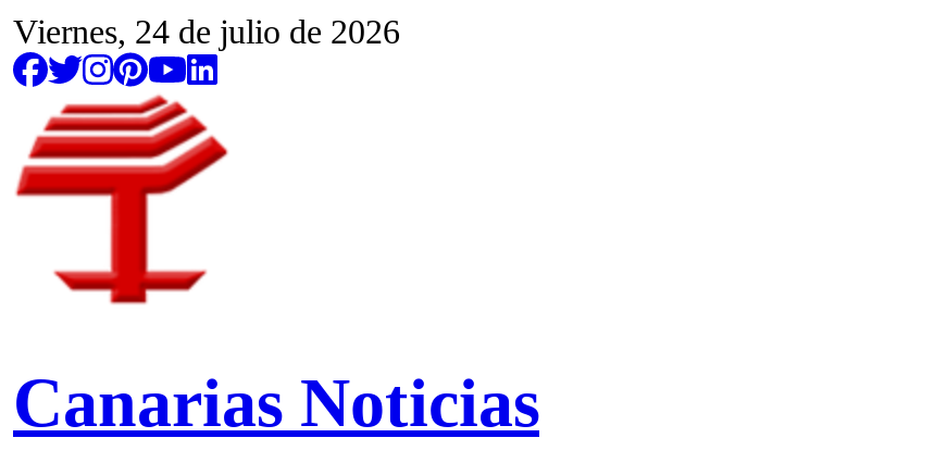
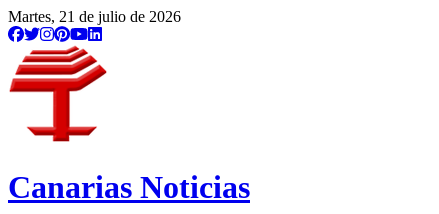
- Viernes, 24 de julio de 2026
+ Martes, 21 de julio de 2026
